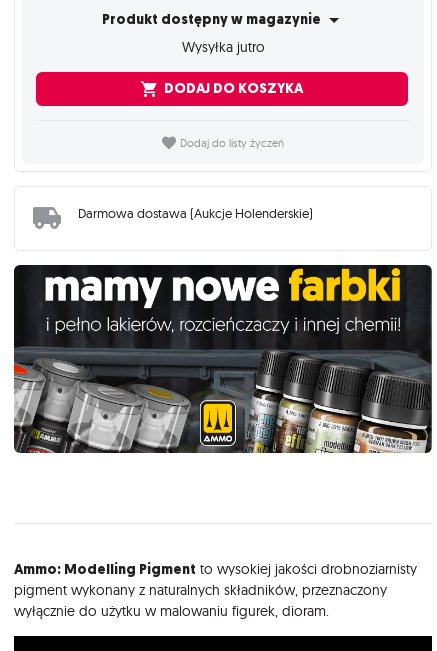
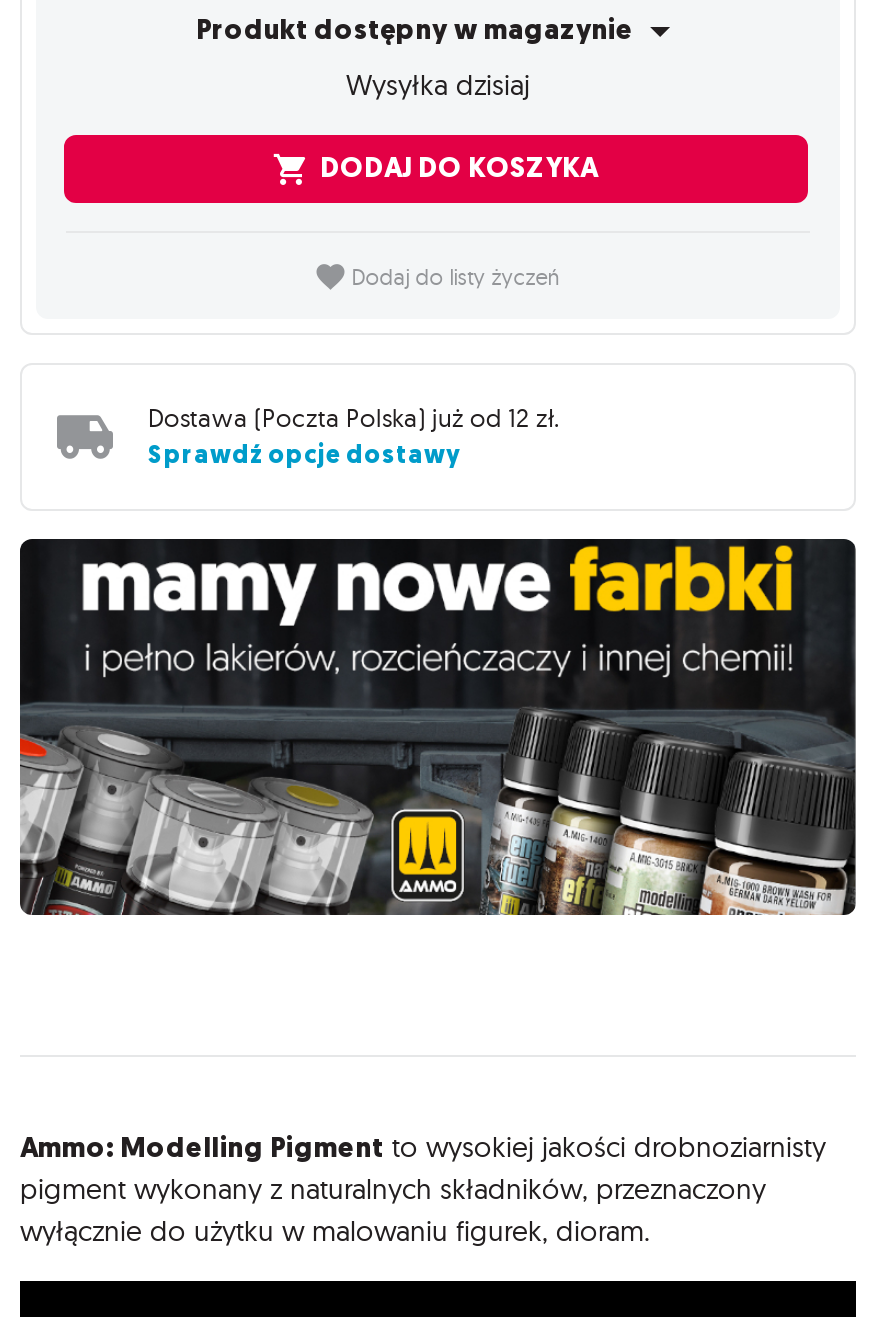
- Wysyłka jutro
+ Wysyłka dzisiaj

- Darmowa dostawa (Aukcje Holenderskie)
+ Dostawa (Poczta Polska) już od 12 zł.
+ Sprawdź opcje dostawy
